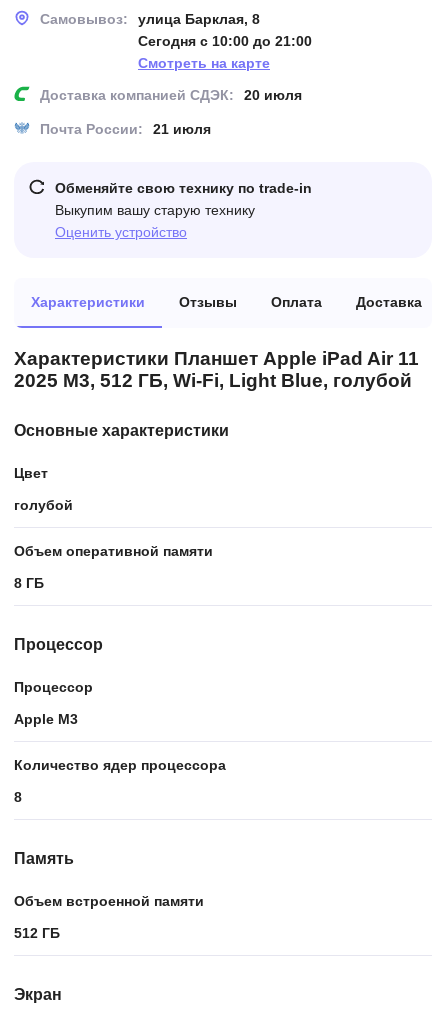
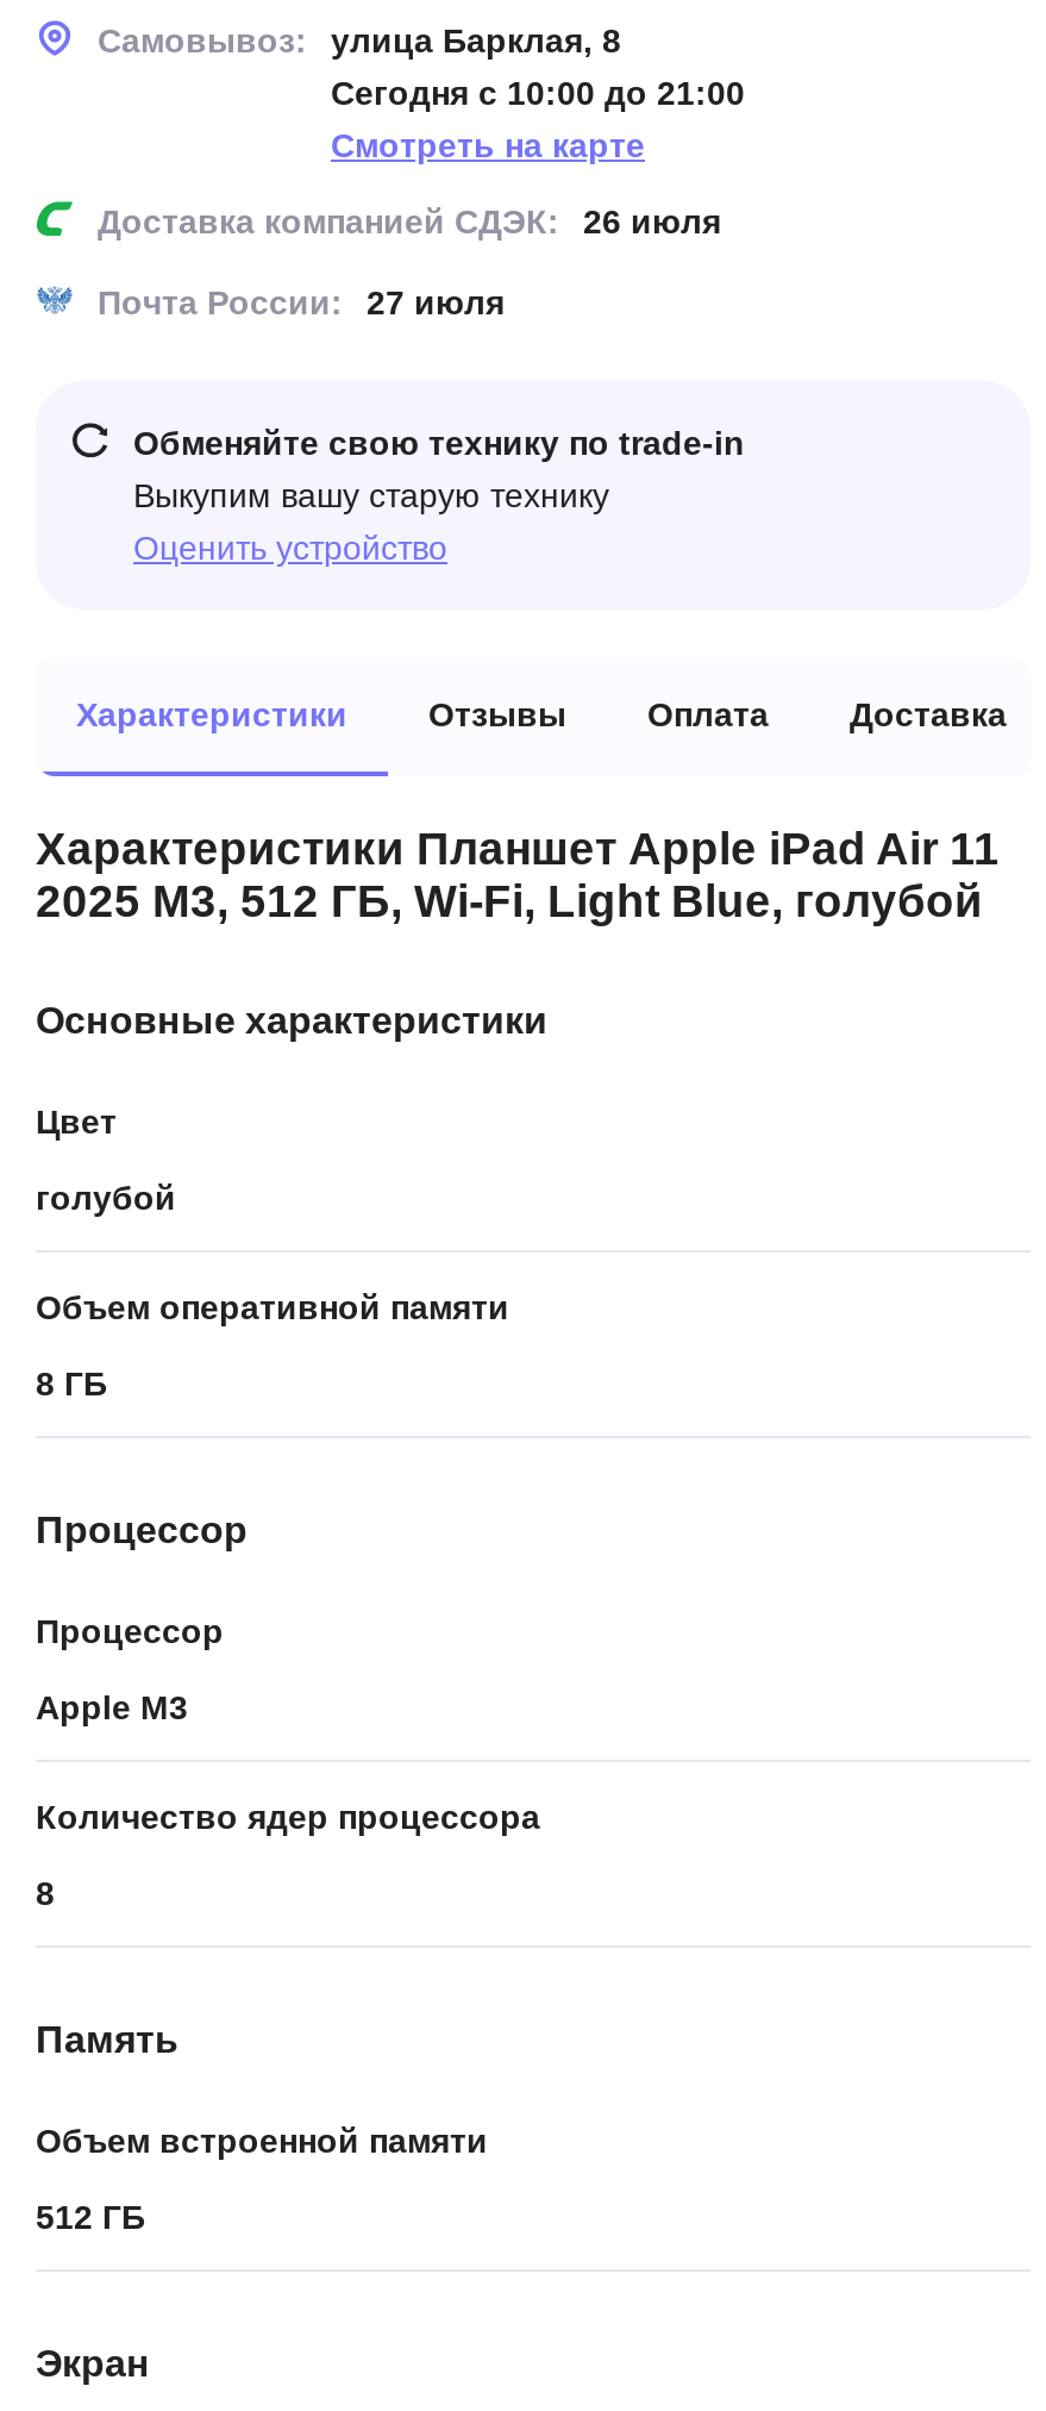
- Доставка компанией СДЭК: 20 июля
+ Доставка компанией СДЭК: 26 июля

- Почта России: 21 июля
+ Почта России: 27 июля
